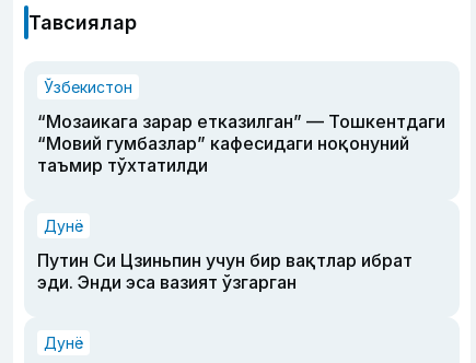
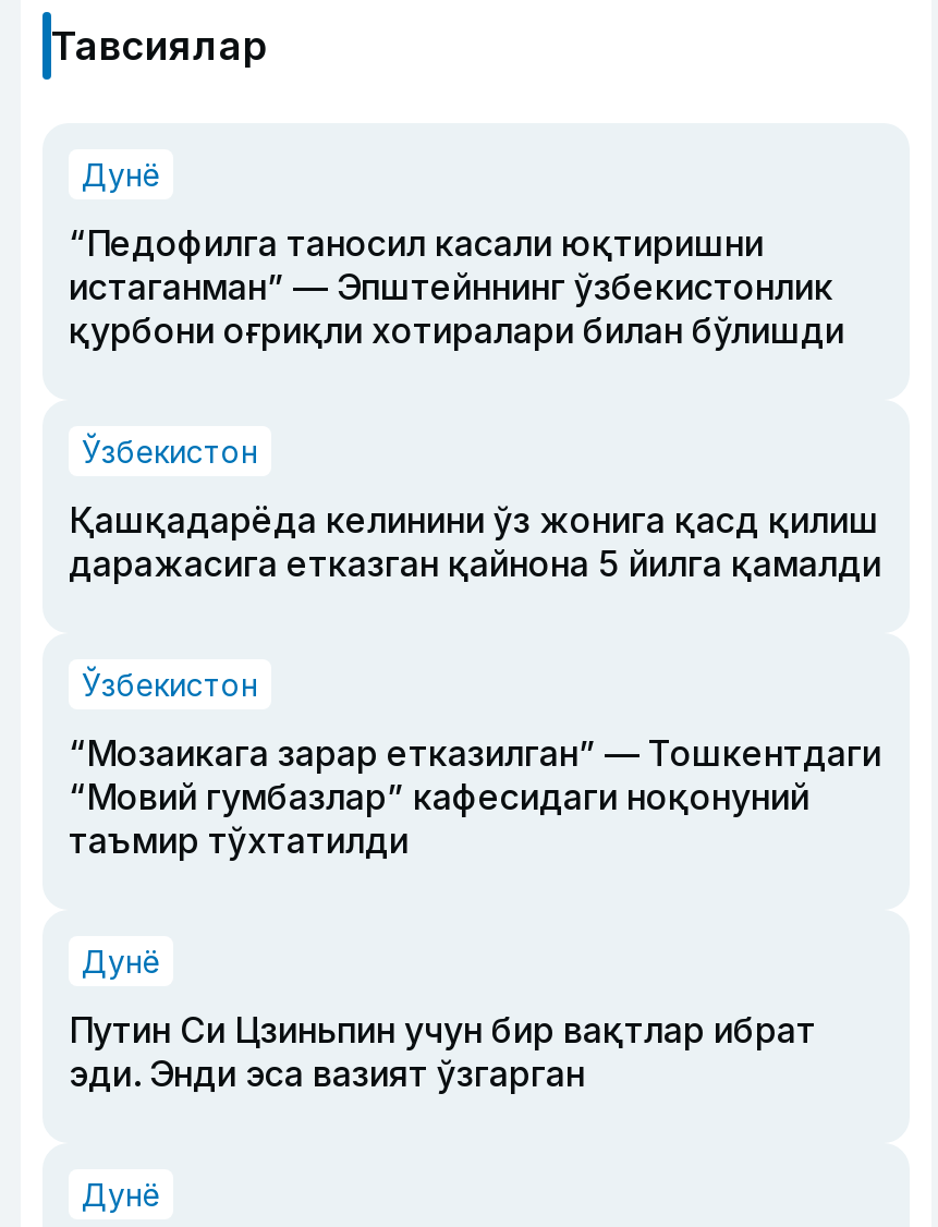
+ Дунё
+ “Педофилга таносил касали юқтиришни
+ истаганман” — Эпштейннинг ўзбекистонлик
+ қурбони оғриқли хотиралари билан бўлишди
+ Ўзбекистон
+ Қашқадарёда келинини ўз жонига қасд қилиш
+ даражасига етказган қайнона 5 йилга қамалди
